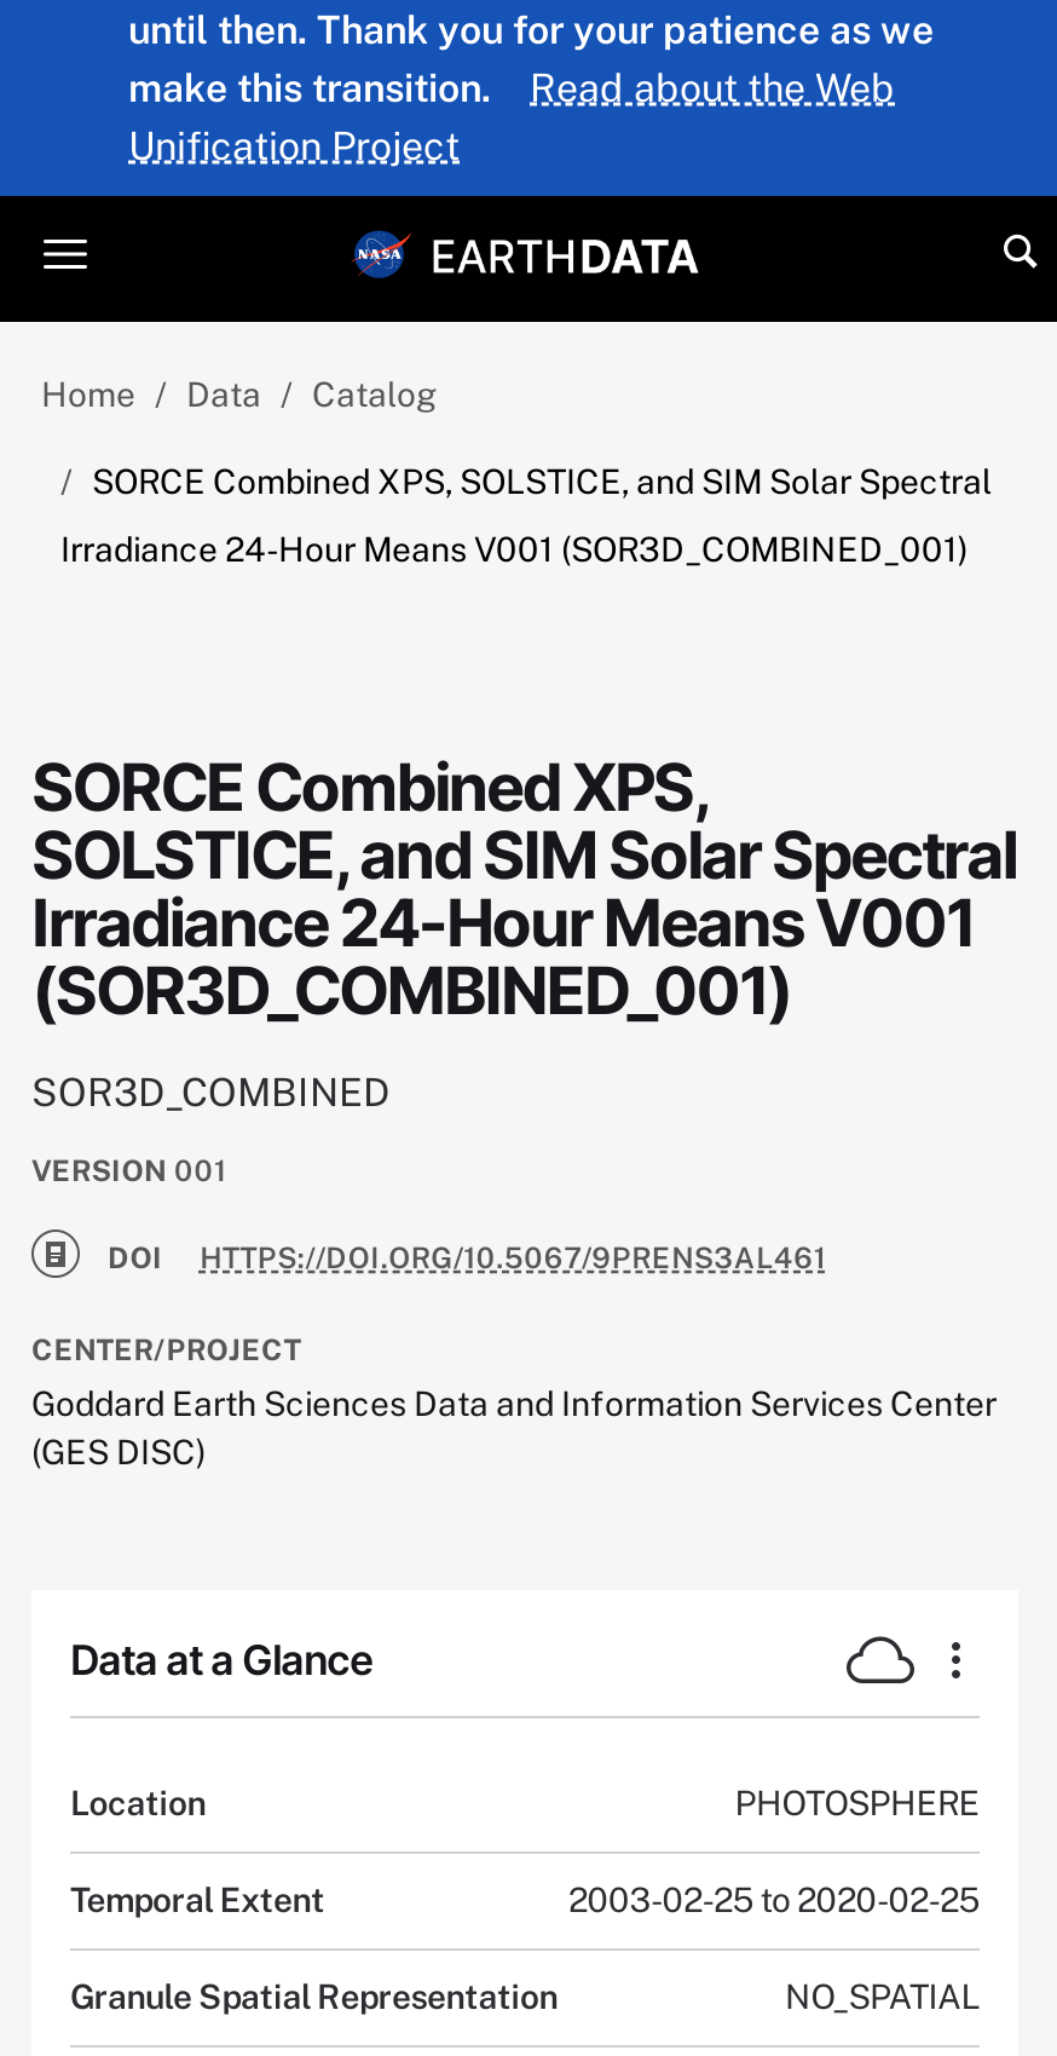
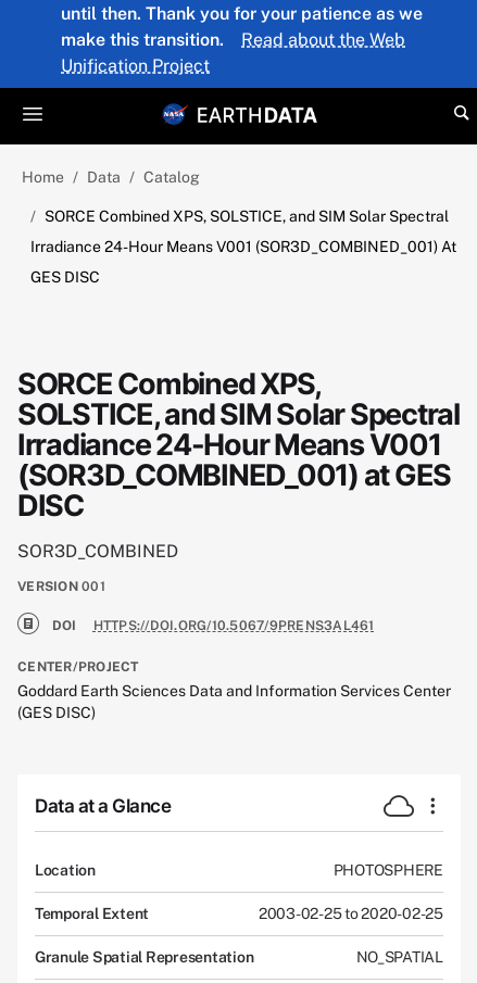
- Irradiance 24-Hour Means V001 (SOR3D_COMBINED_001)
+ Irradiance 24-Hour Means V001 (SOR3D_COMBINED_001) At
+ GES DISC

- (SOR3D_COMBINED_001)
+ (SOR3D_COMBINED_001) at GES
+ DISC
